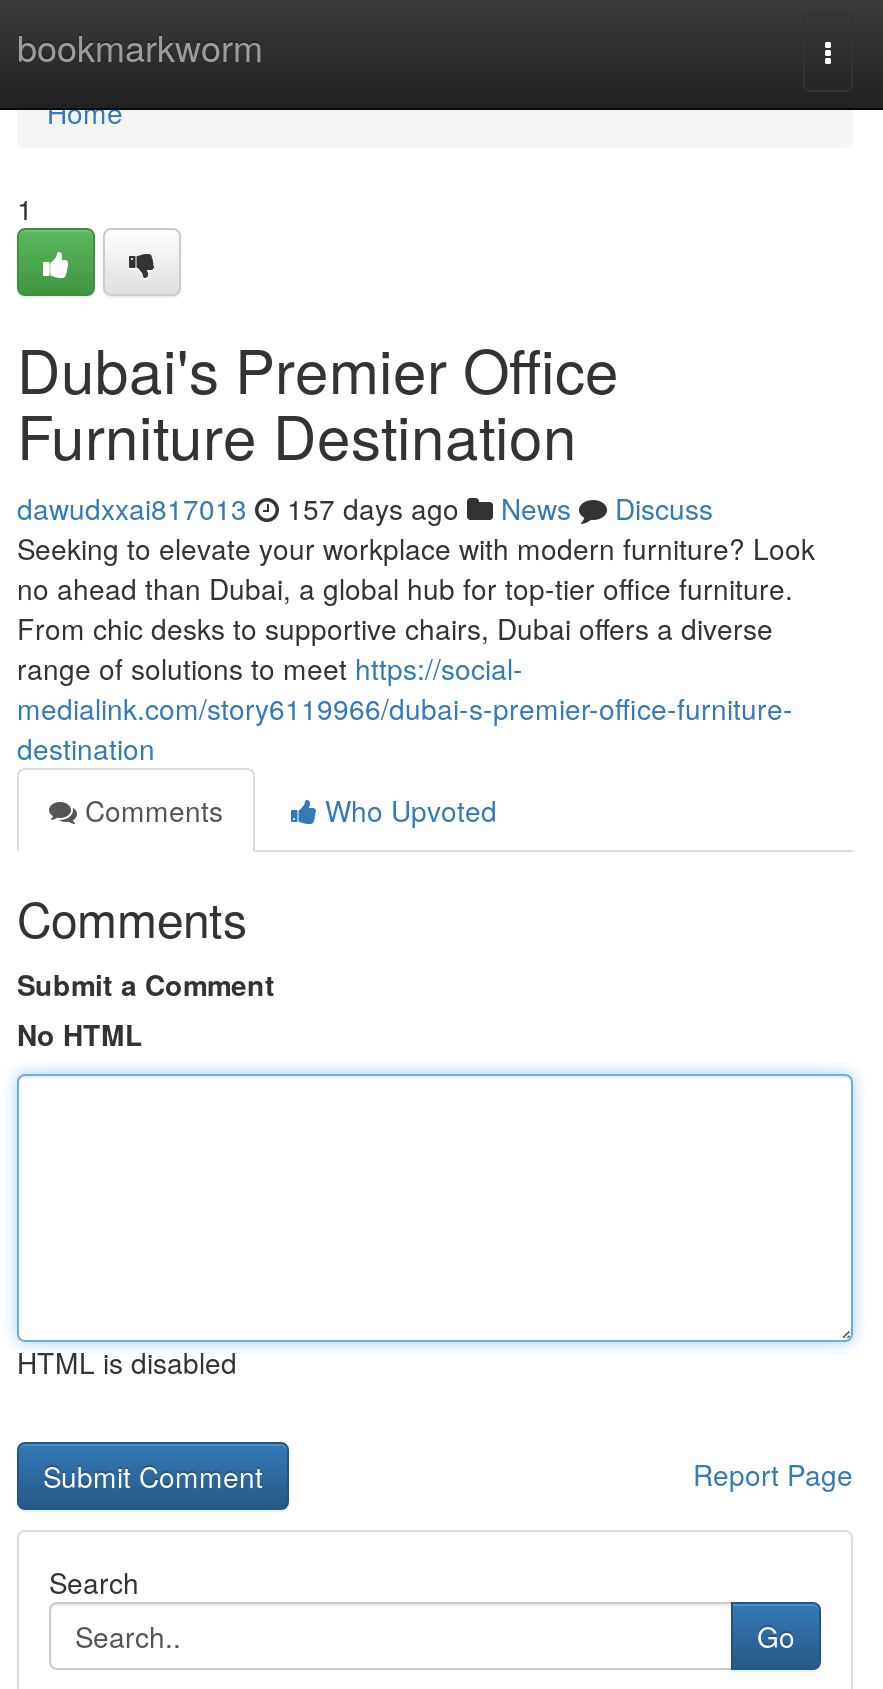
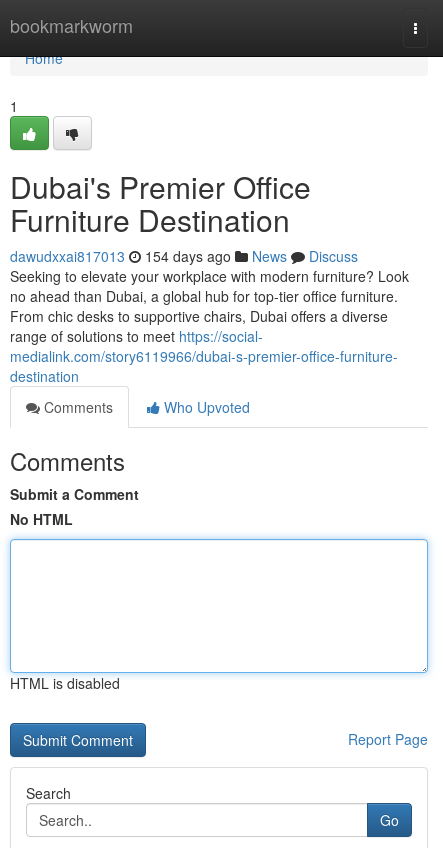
- dawudxxai817013 157 days ago News Discuss
+ dawudxxai817013 154 days ago News Discuss
